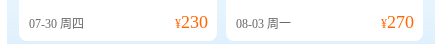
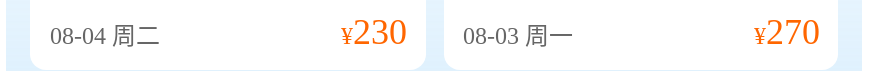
- 07-30周四
+ 08-04周二
